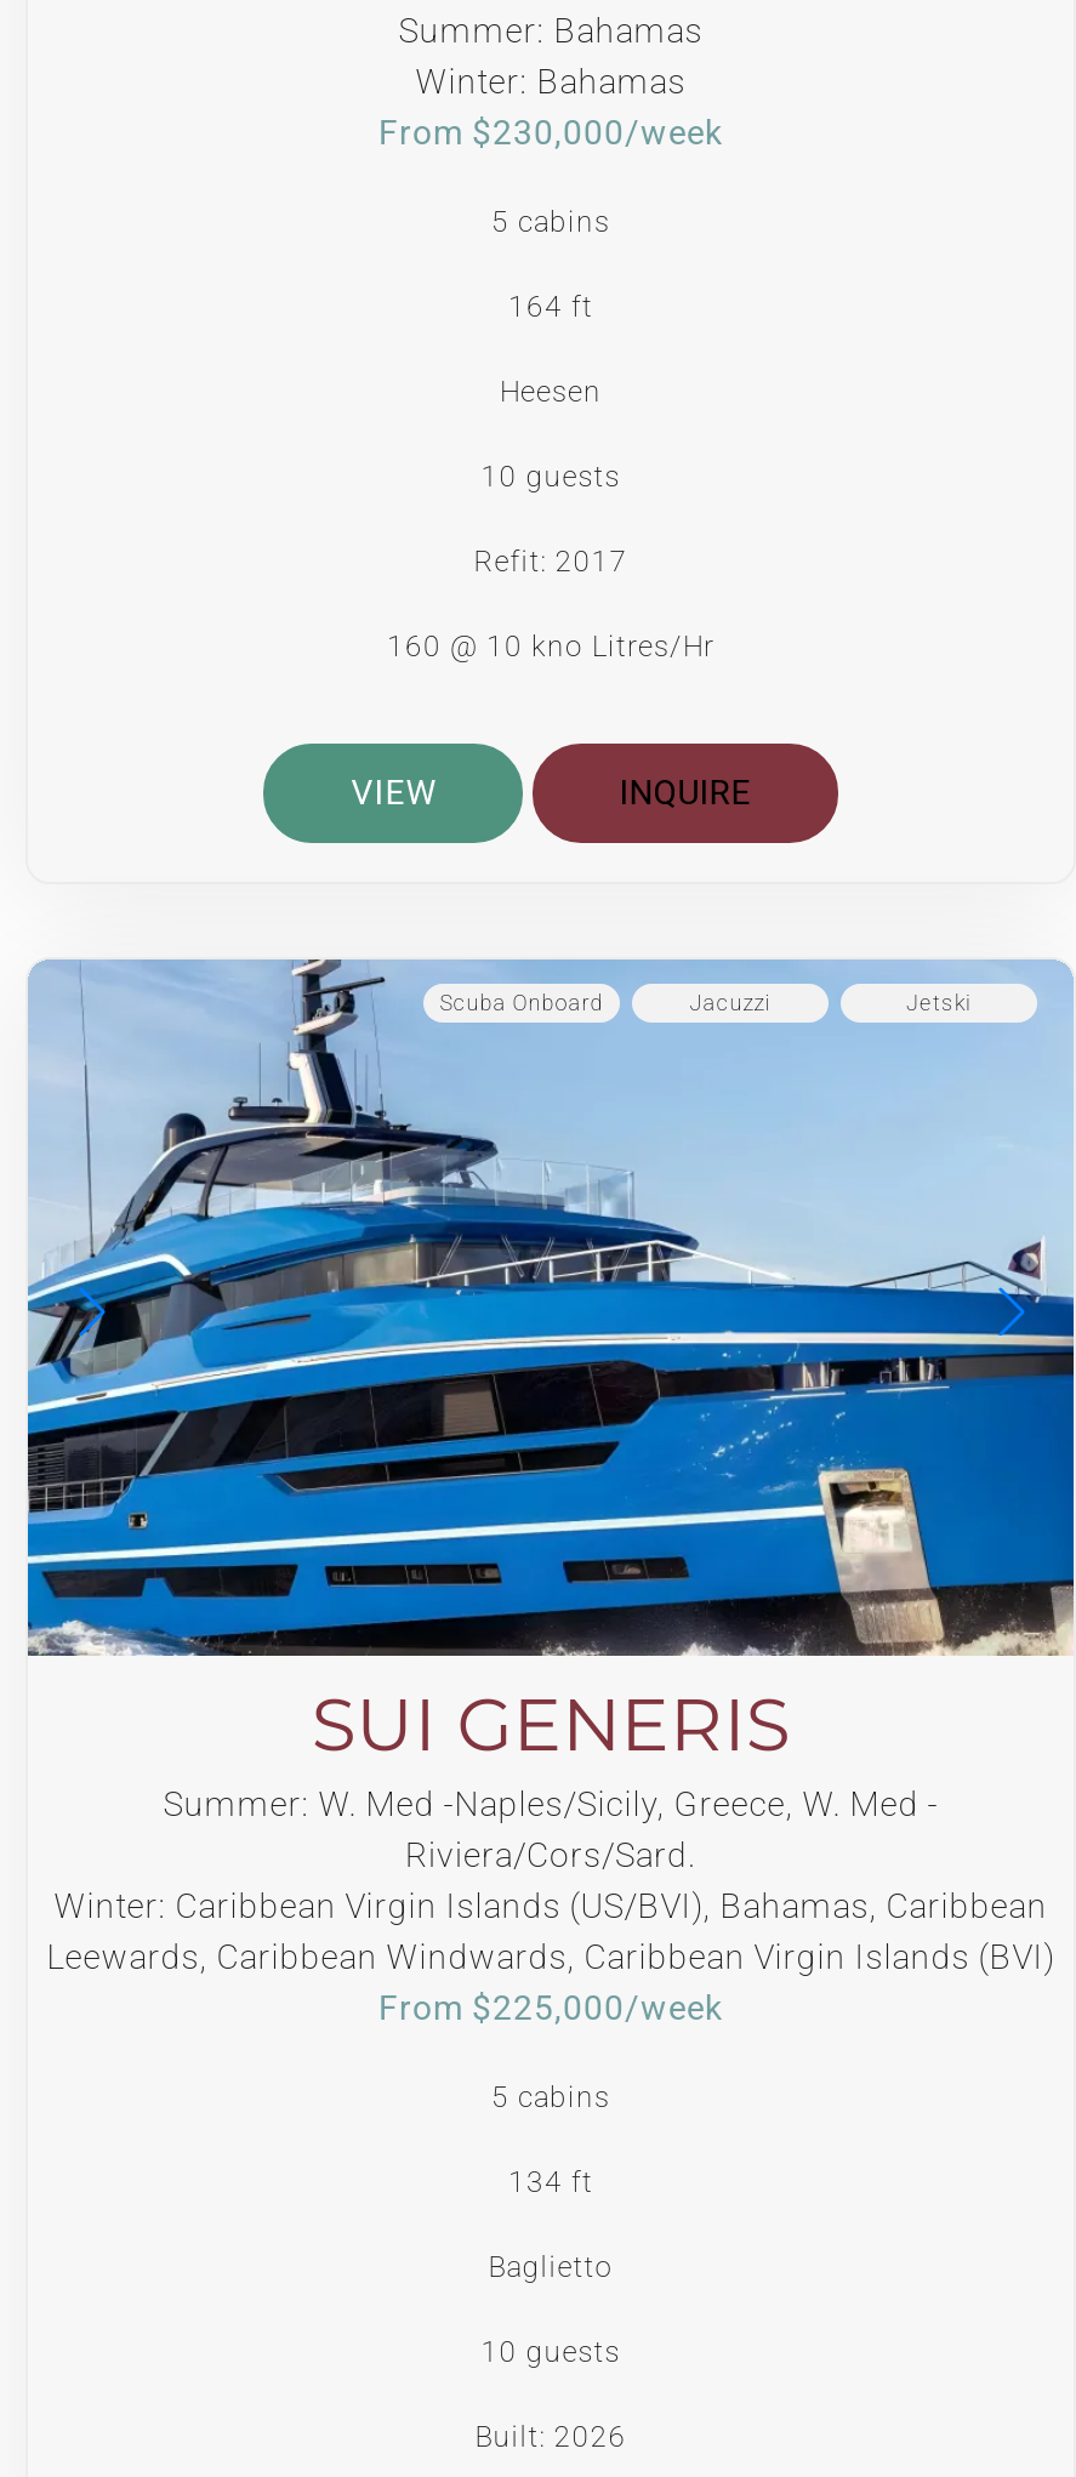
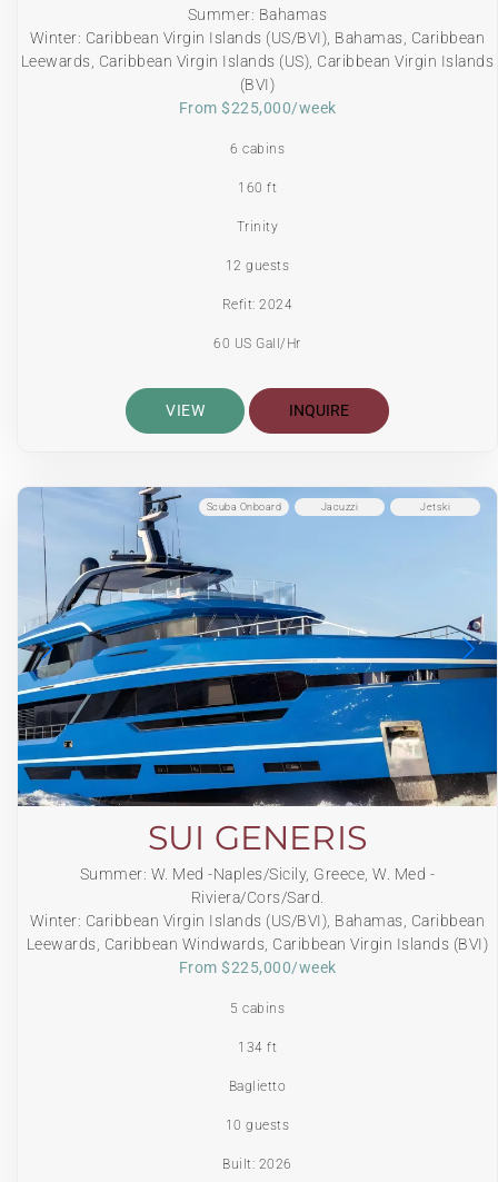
- Winter: Bahamas
- From $230,000/week
+ Winter: Caribbean Virgin Islands (US/BVI), Bahamas, Caribbean
+ Leewards, Caribbean Virgin Islands (US), Caribbean Virgin Islands
+ (BVI)
+ From $225,000/week

- 5 cabins
+ 6 cabins

- 164 ft
+ 160 ft

- Heesen
+ Trinity

- 10 guests
+ 12 guests

- Refit: 2017
+ Refit: 2024

- 160 @ 10 kno Litres/Hr
+ 60 US Gall/Hr
